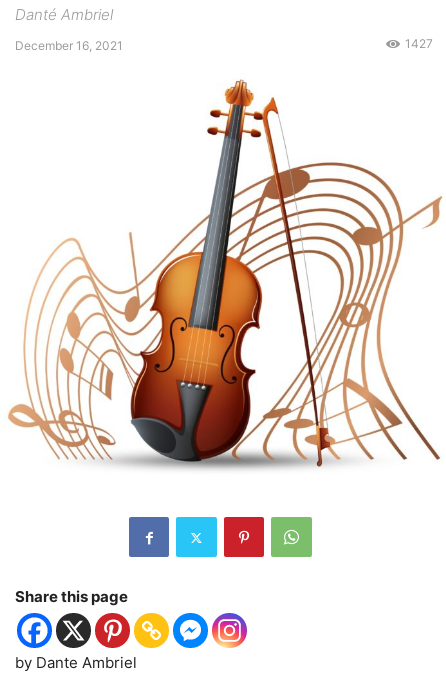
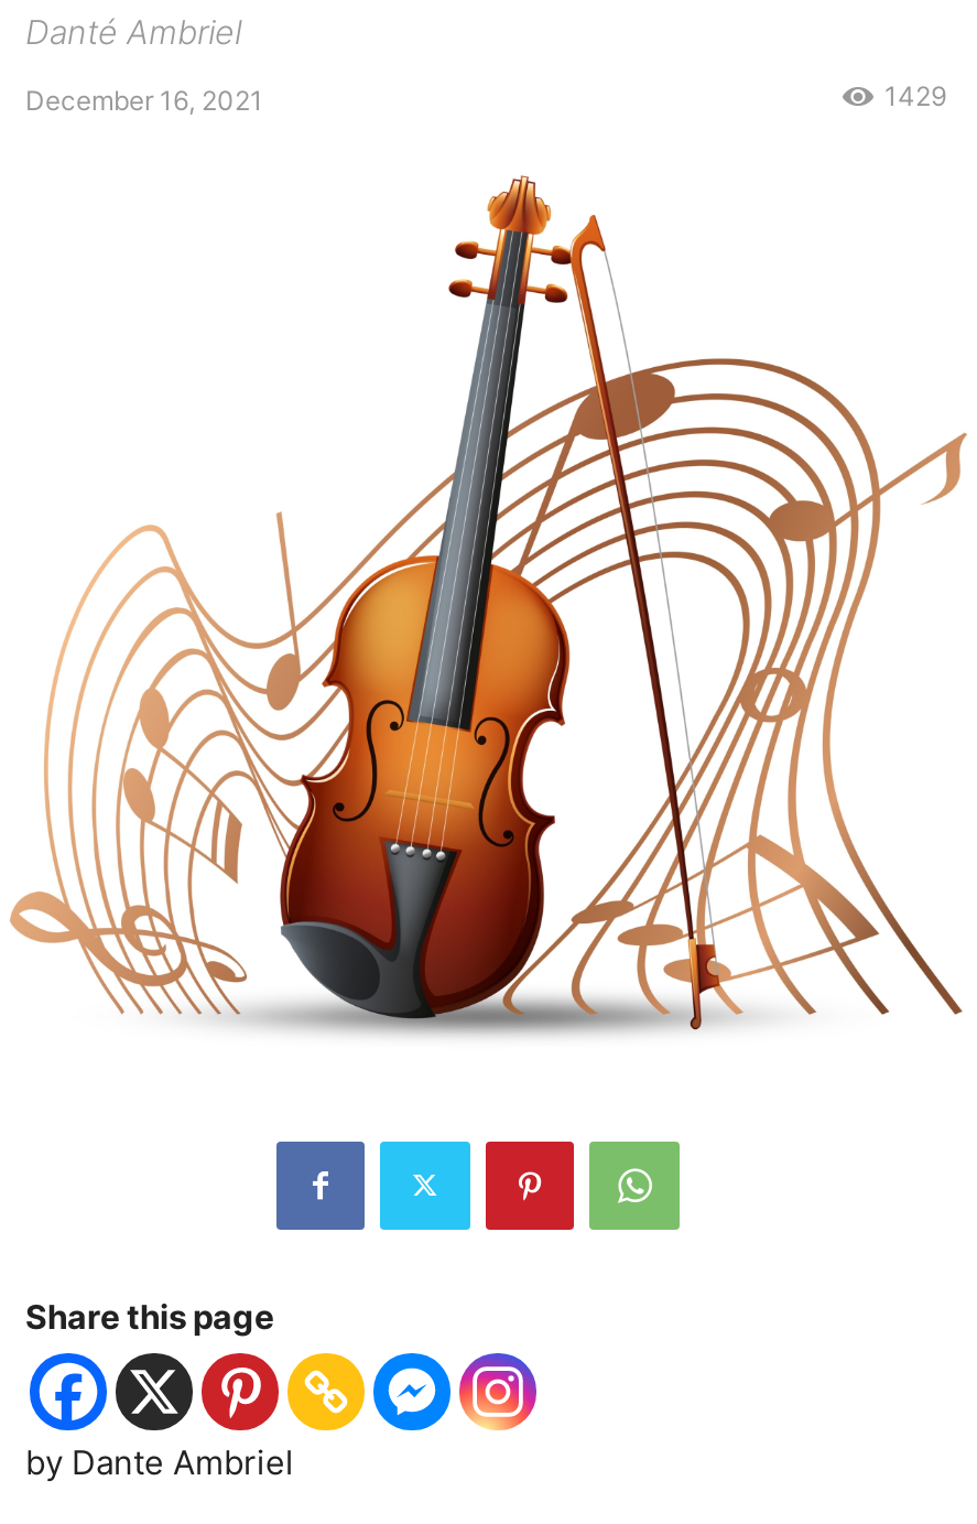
- 1427
+ 1429
